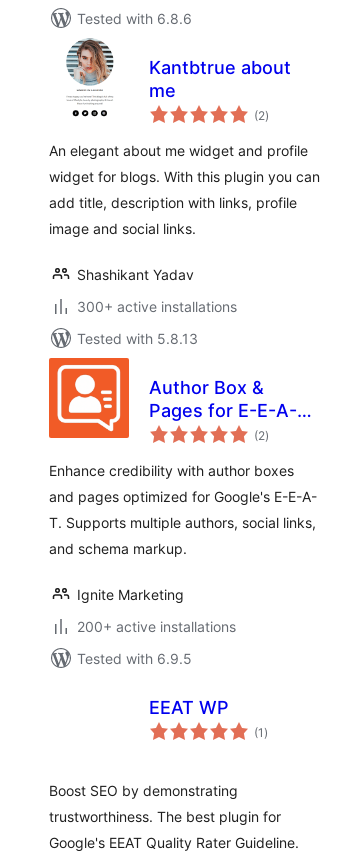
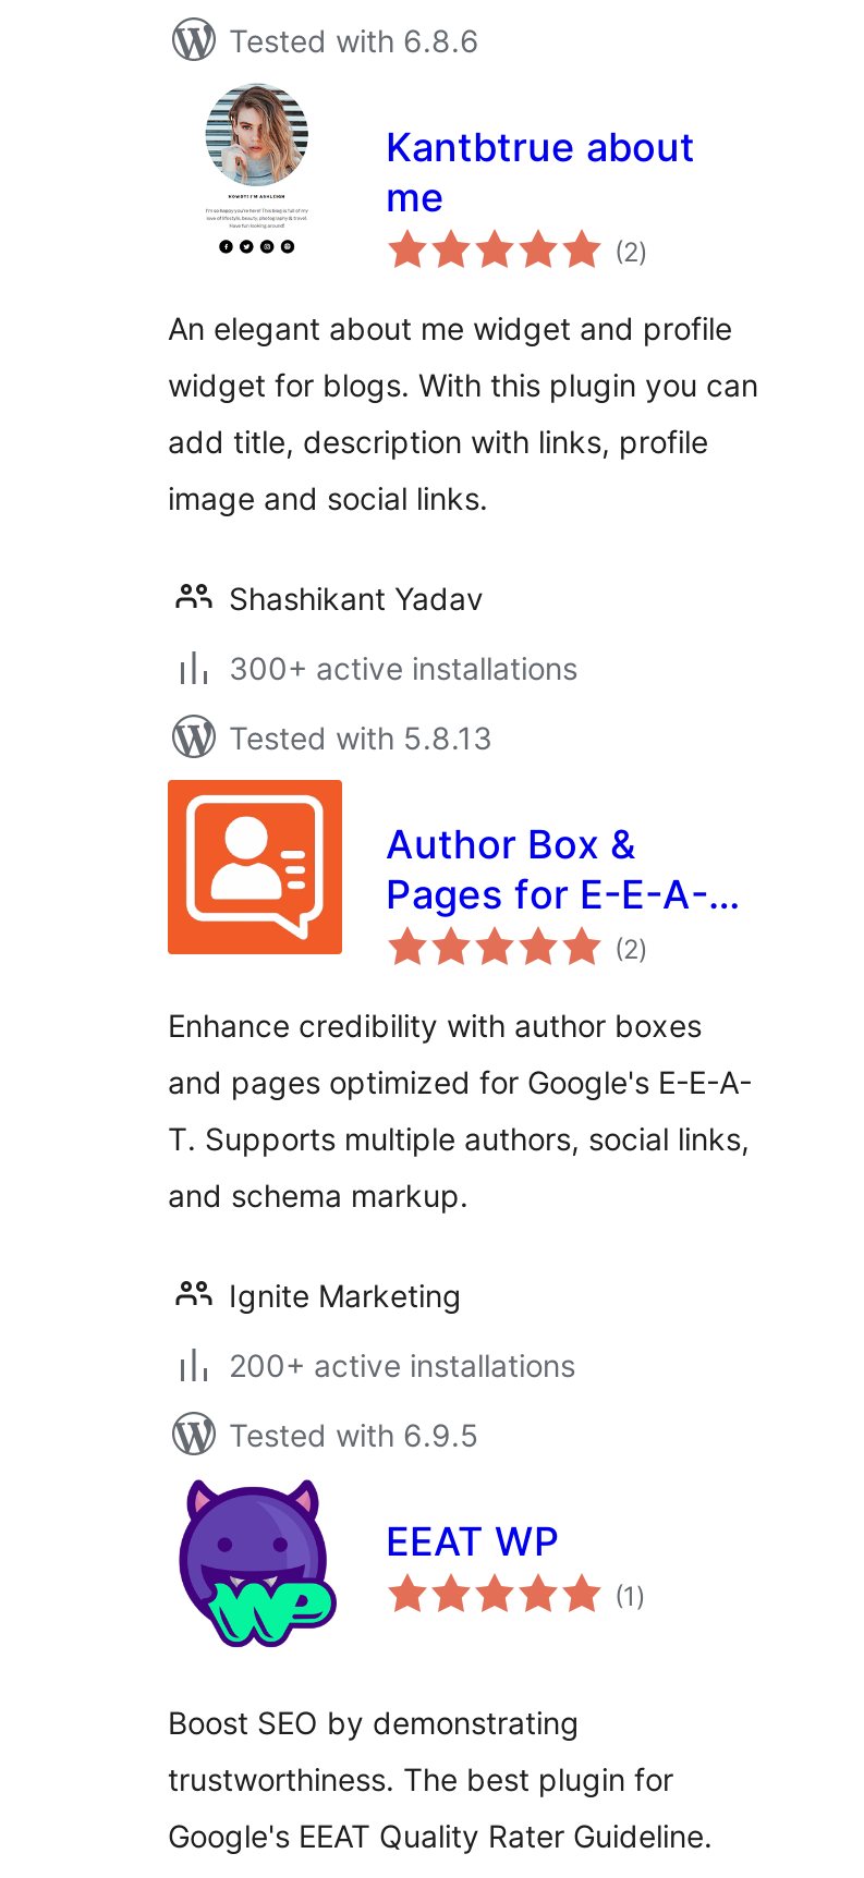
+ [image]
